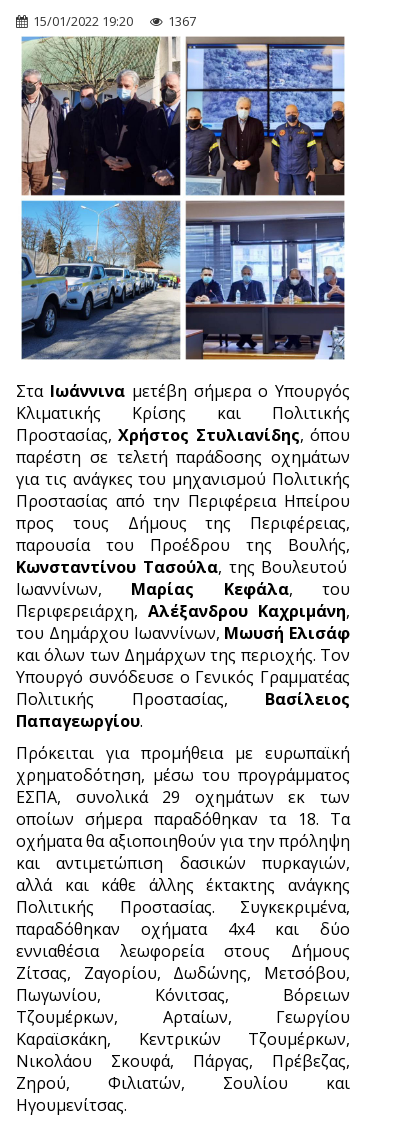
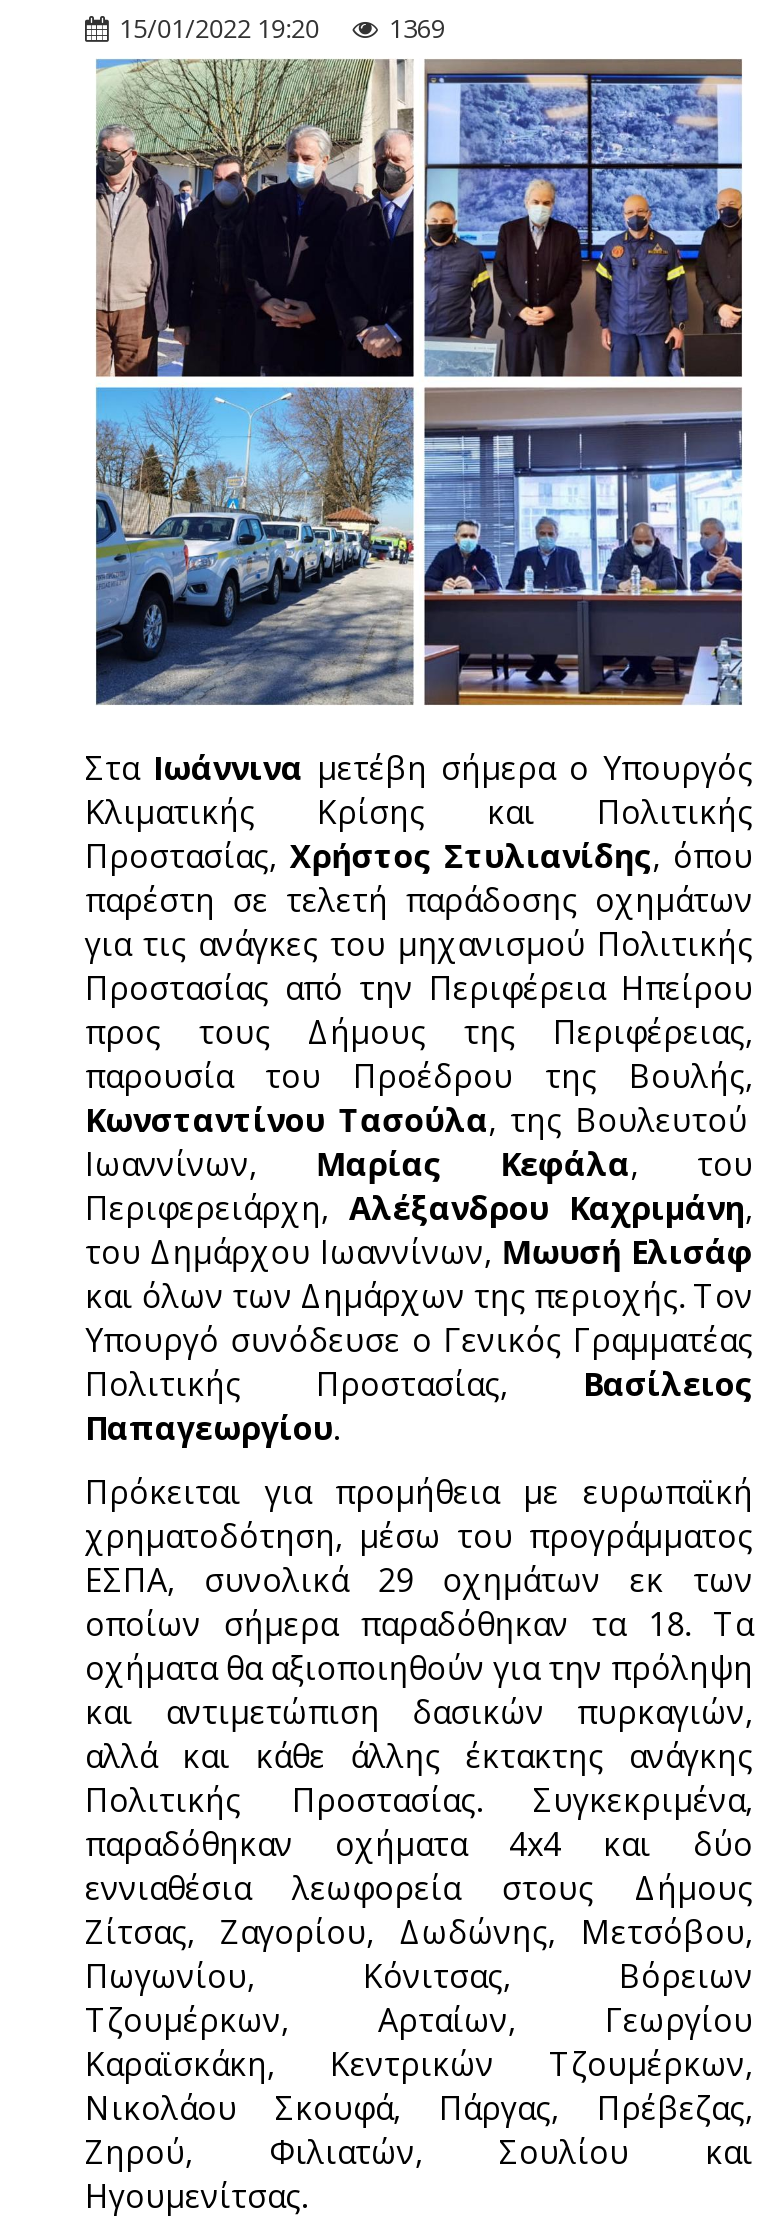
- 15/01/2022 19:20 1367
+ 15/01/2022 19:20 1369
